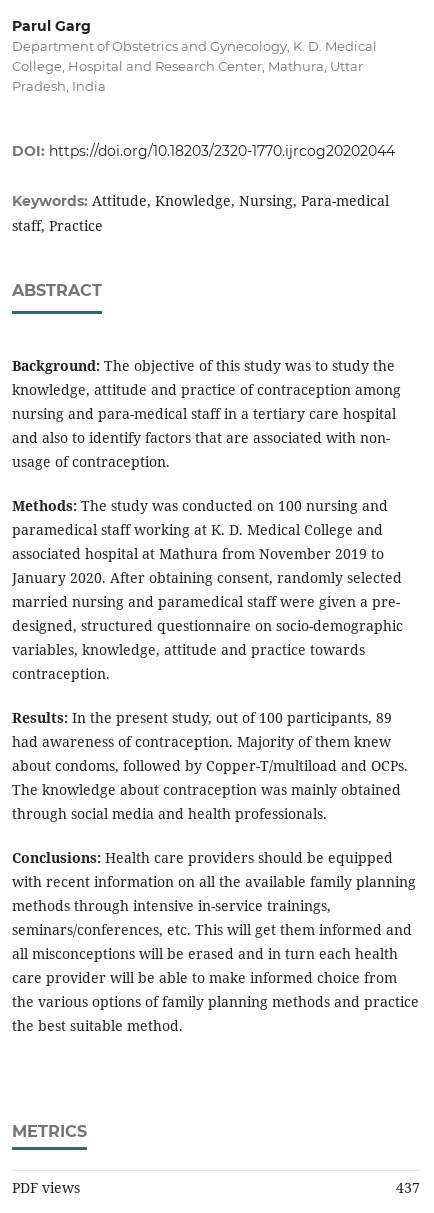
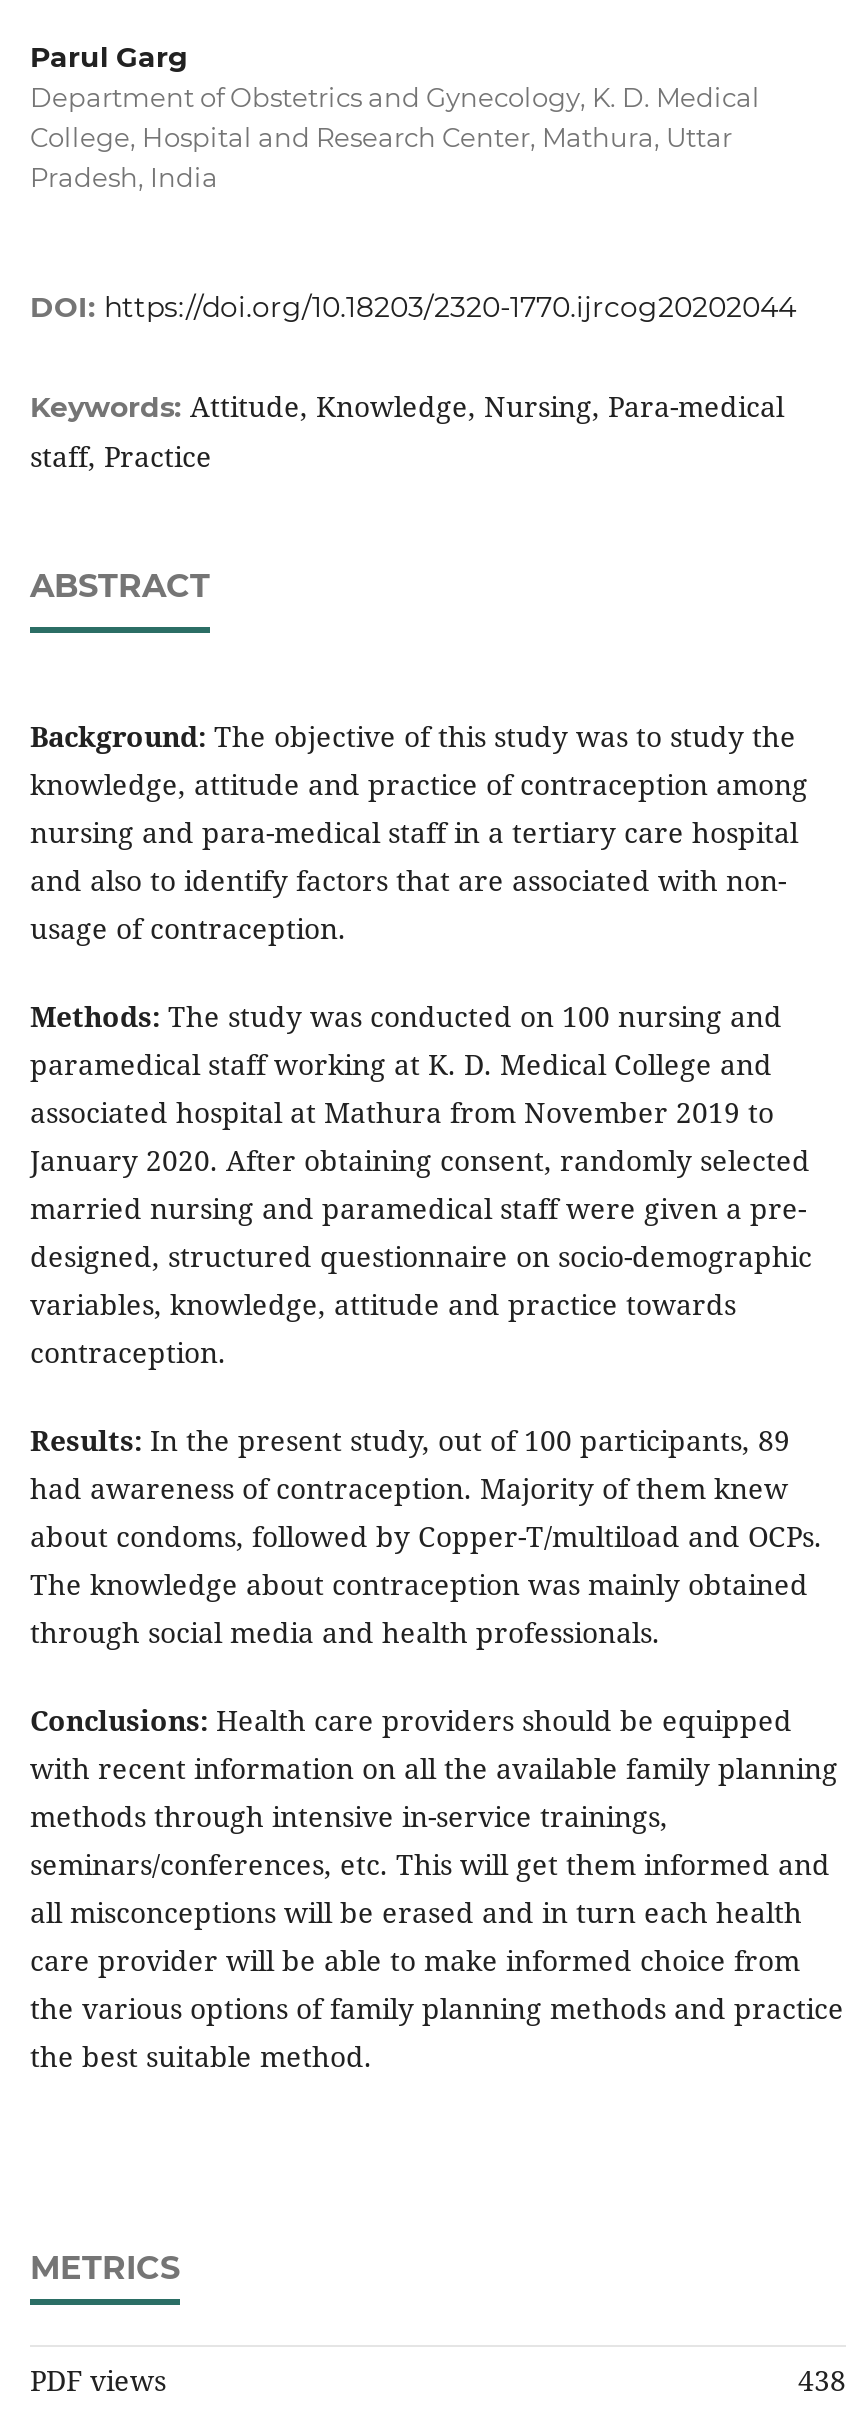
- 437
+ 438
